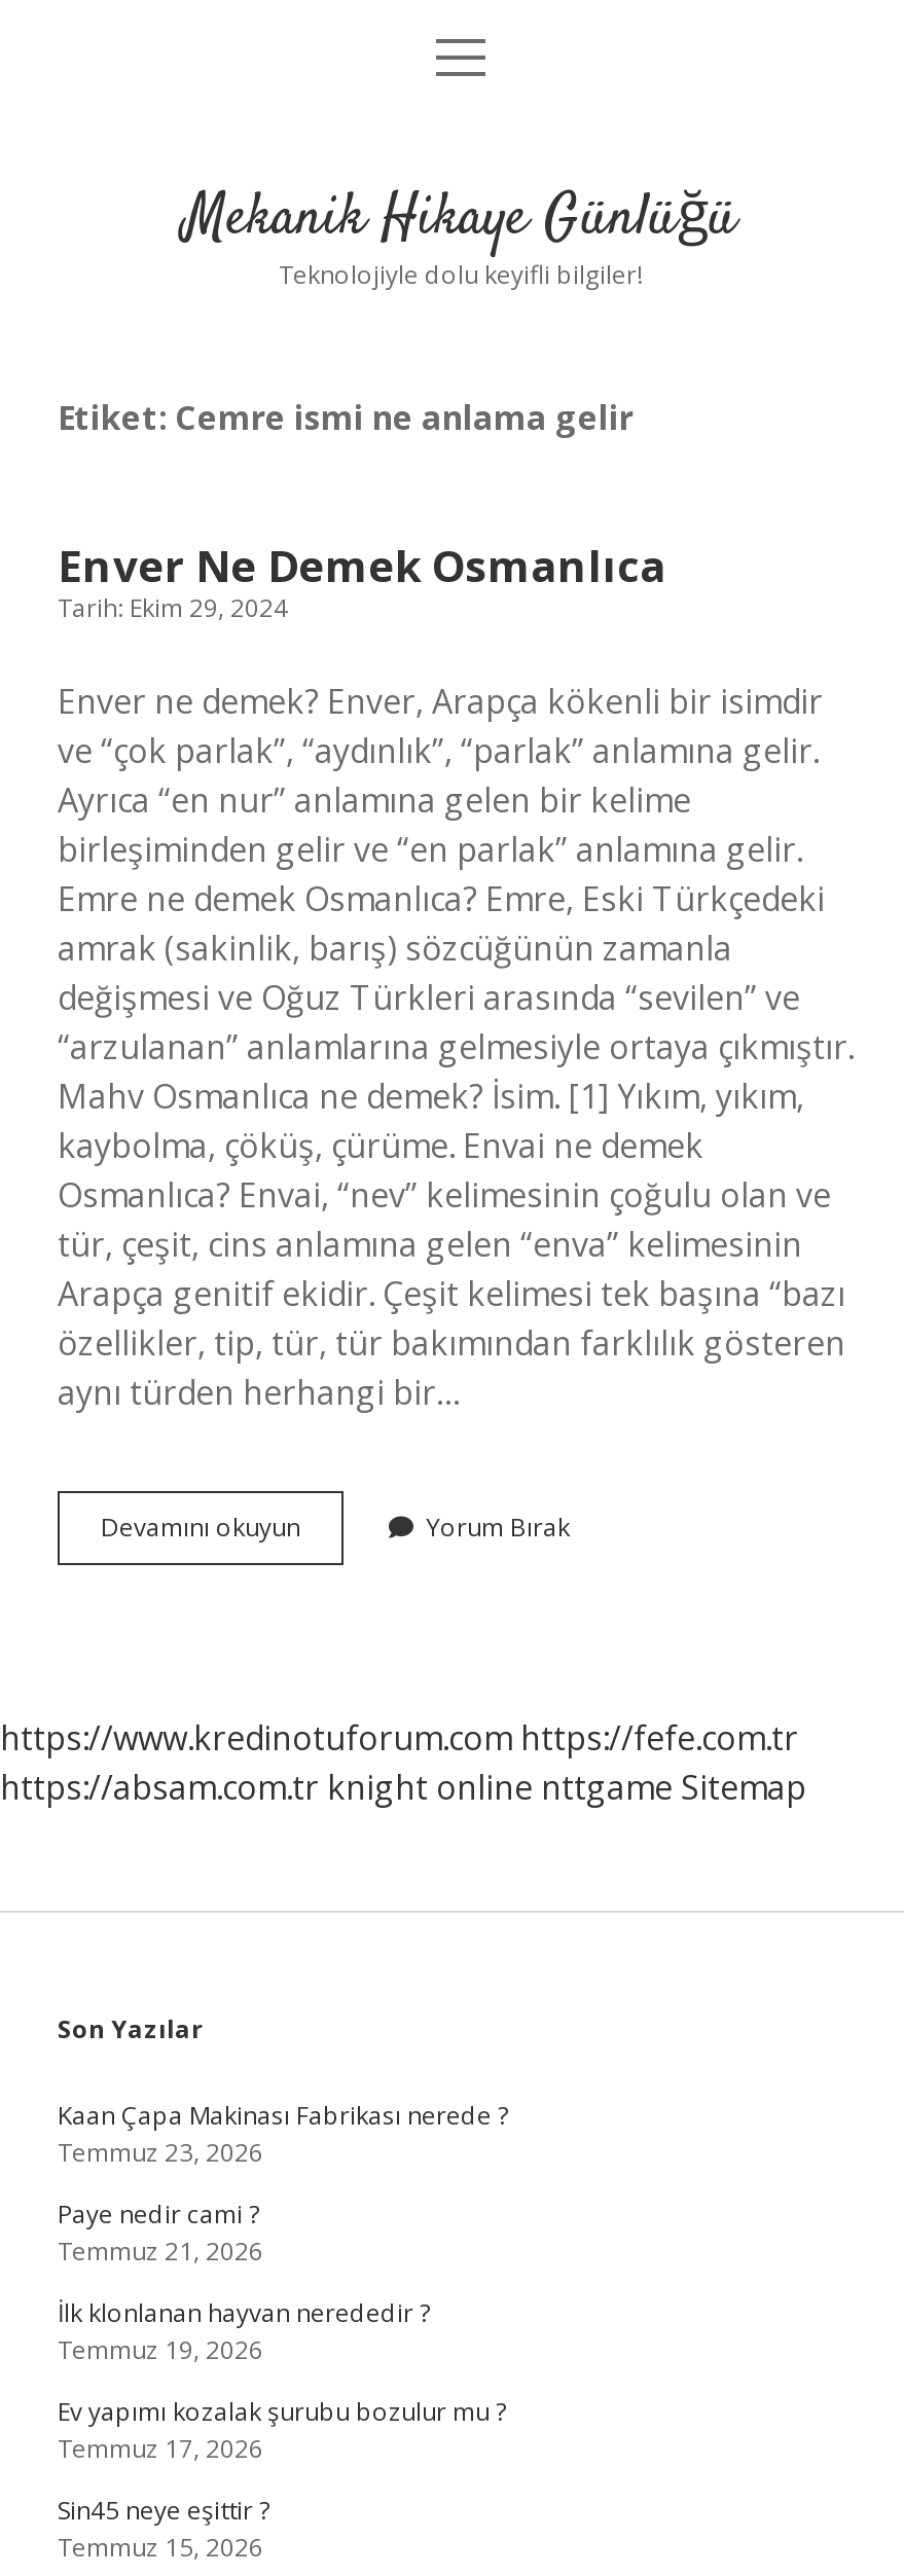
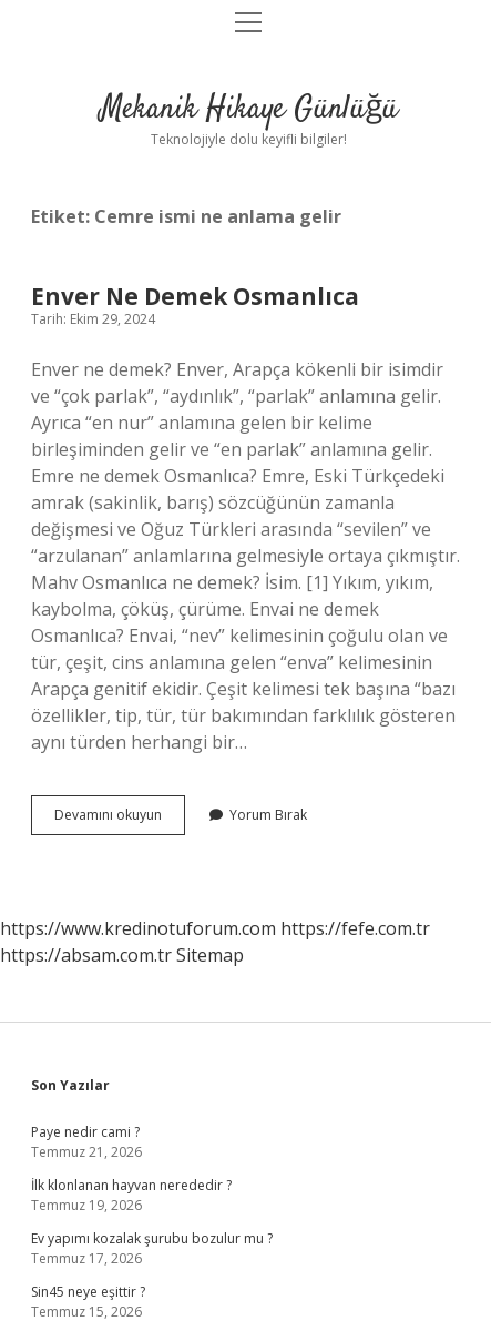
- https://absam.com.tr knight online nttgame Sitemap
+ https://absam.com.tr Sitemap

- Kaan Çapa Makinası Fabrikası nerede ?
- Temmuz 23, 2026
